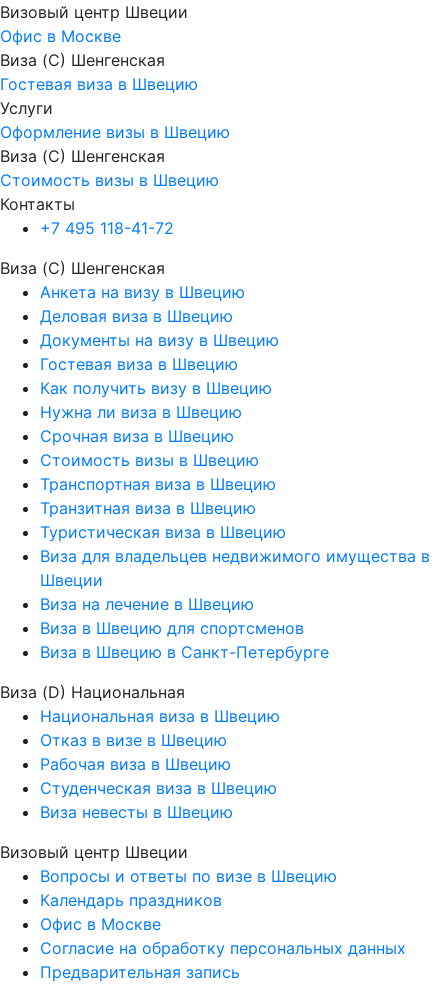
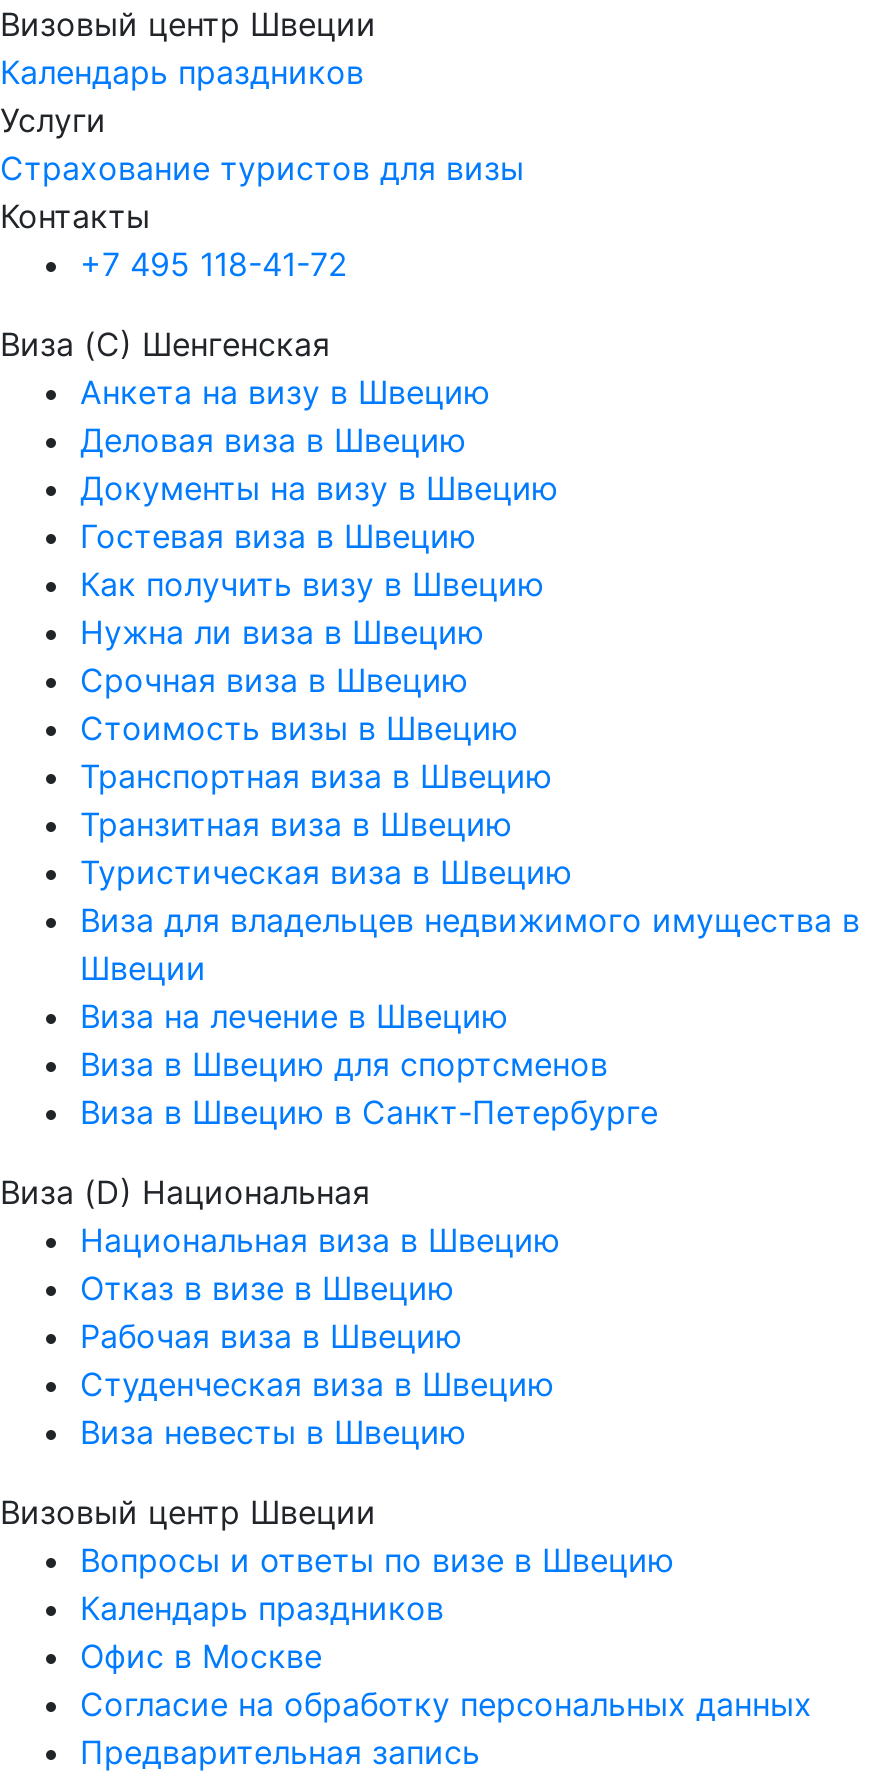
- Офис в Москве
- Виза (C) Шенгенская
- Гостевая виза в Швецию
+ Календарь праздников

- Оформление визы в Швецию
- Виза (C) Шенгенская
- Стоимость визы в Швецию
+ Страхование туристов для визы
